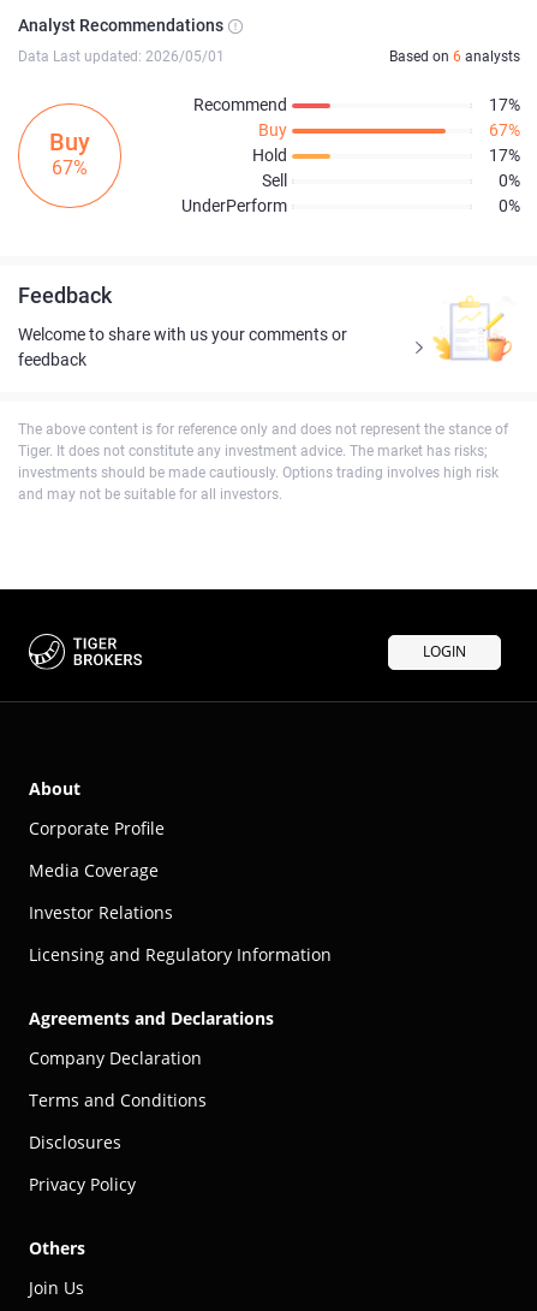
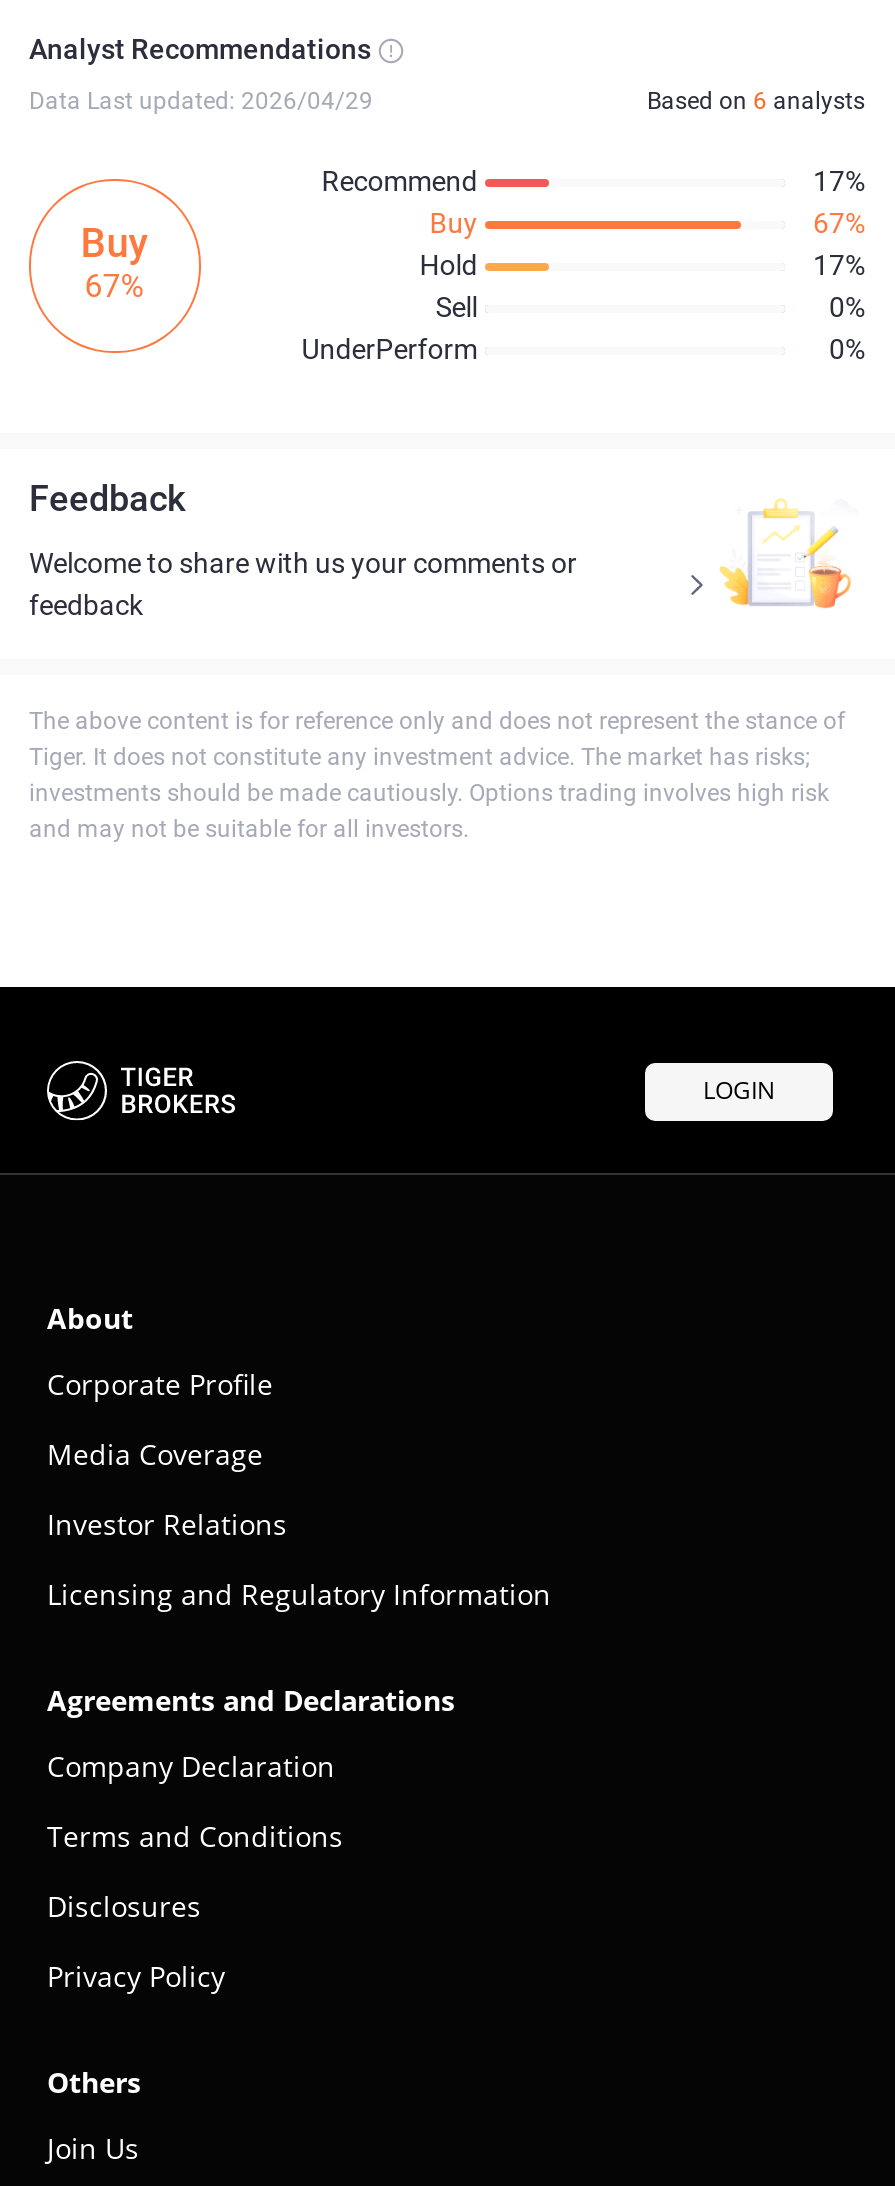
- Data Last updated: 2026/05/01
+ Data Last updated: 2026/04/29
